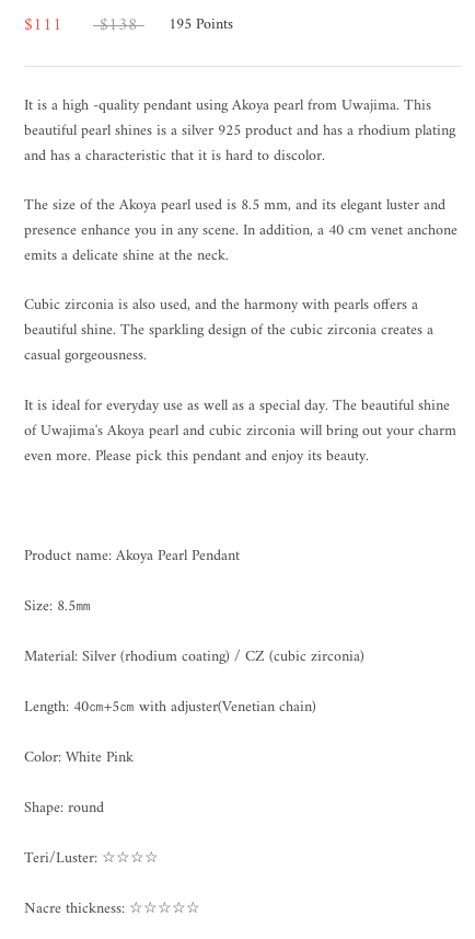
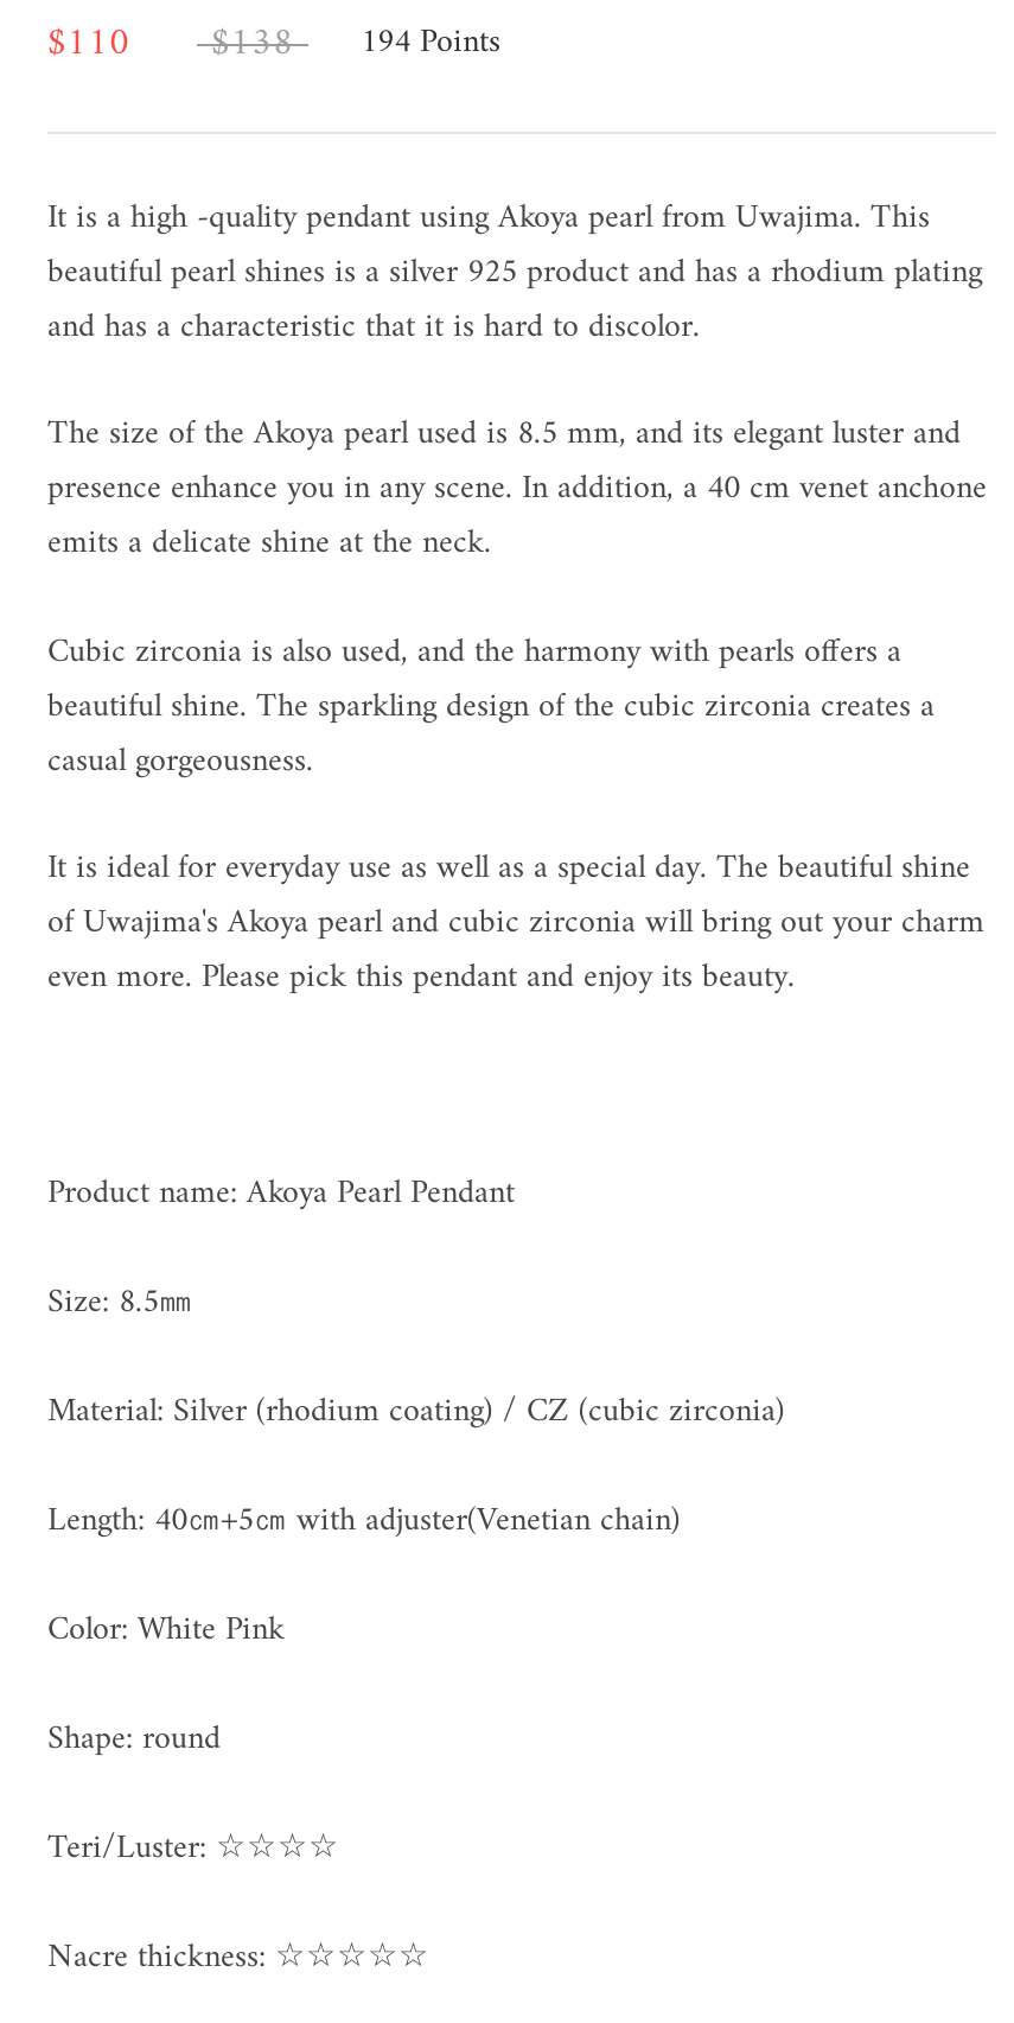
- $111
+ $110

- 195 Points
+ 194 Points
